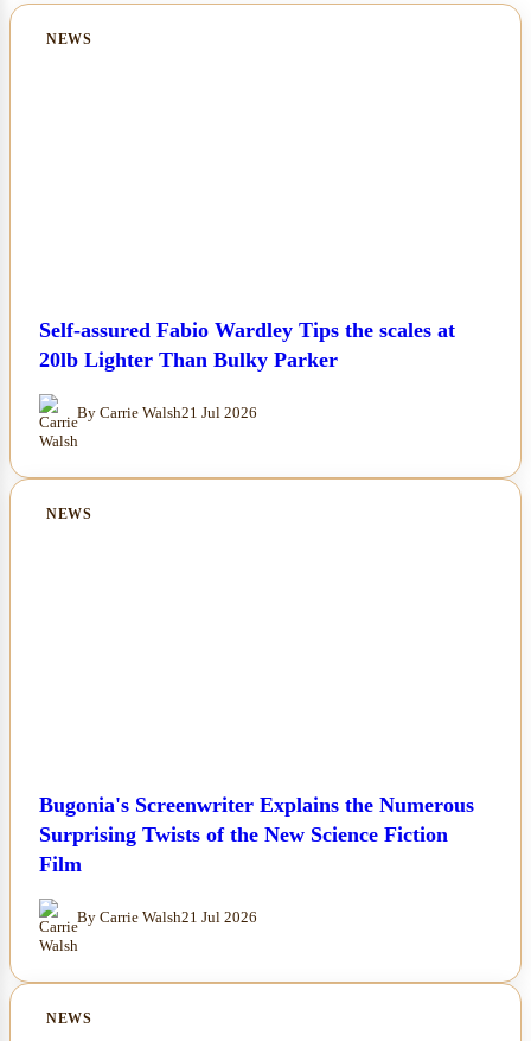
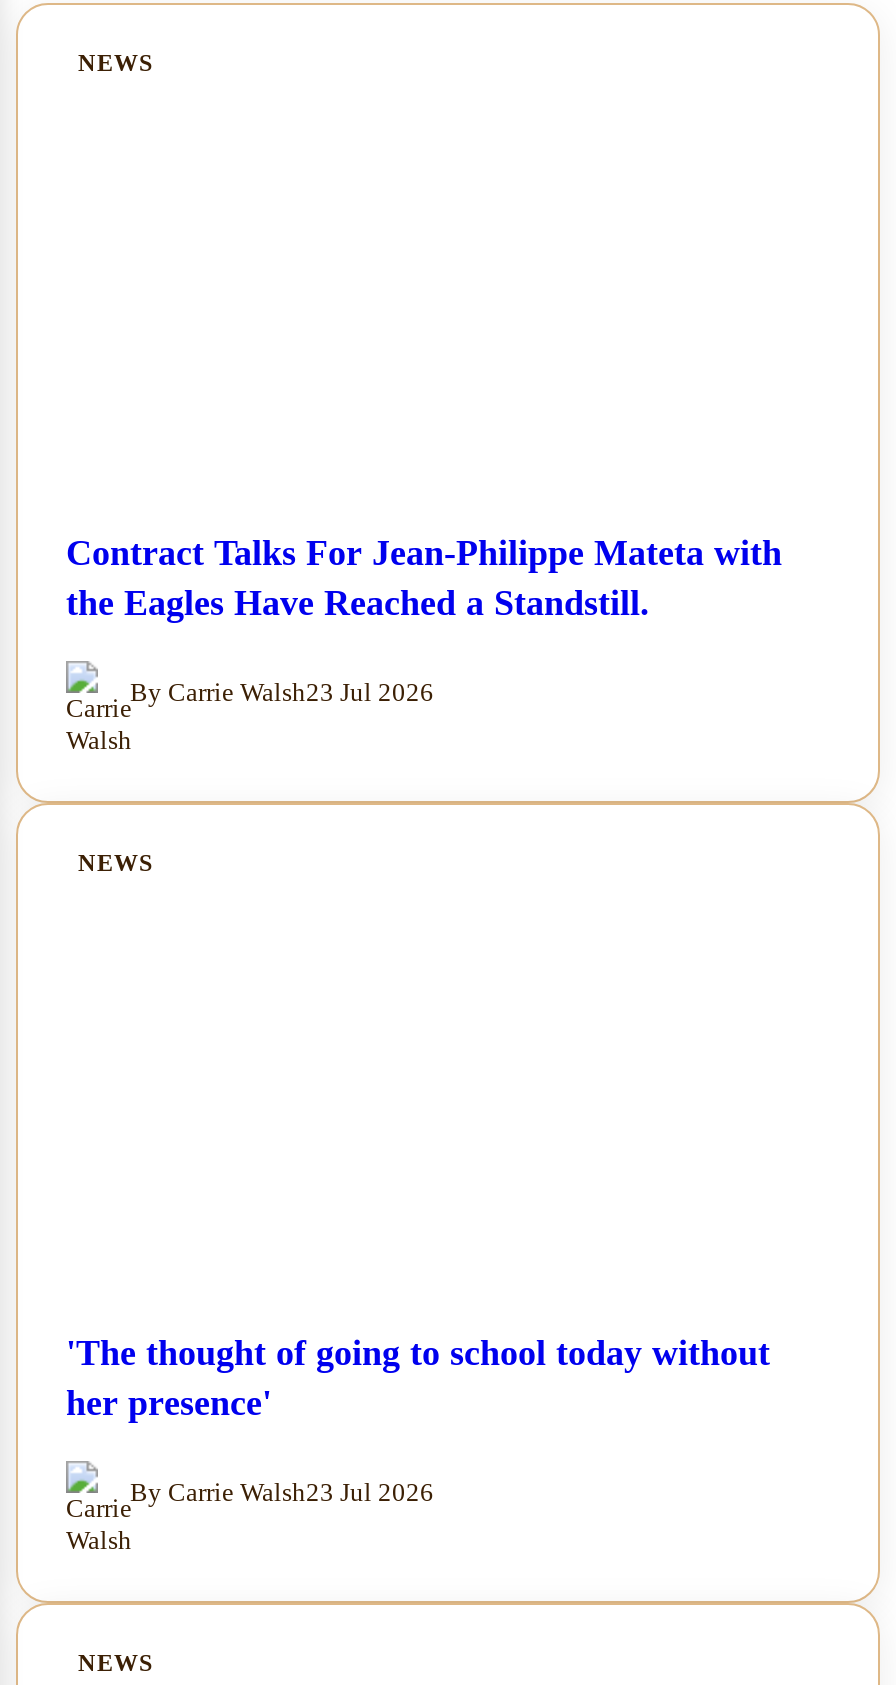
- Self-assured Fabio Wardley Tips the scales at
- 20lb Lighter Than Bulky Parker
+ Contract Talks For Jean-Philippe Mateta with
+ the Eagles Have Reached a Standstill.

- By Carrie Walsh21 Jul 2026
+ By Carrie Walsh23 Jul 2026

- Bugonia's Screenwriter Explains the Numerous
- Surprising Twists of the New Science Fiction
- Film
+ 'The thought of going to school today without
+ her presence'

- By Carrie Walsh21 Jul 2026
+ By Carrie Walsh23 Jul 2026
